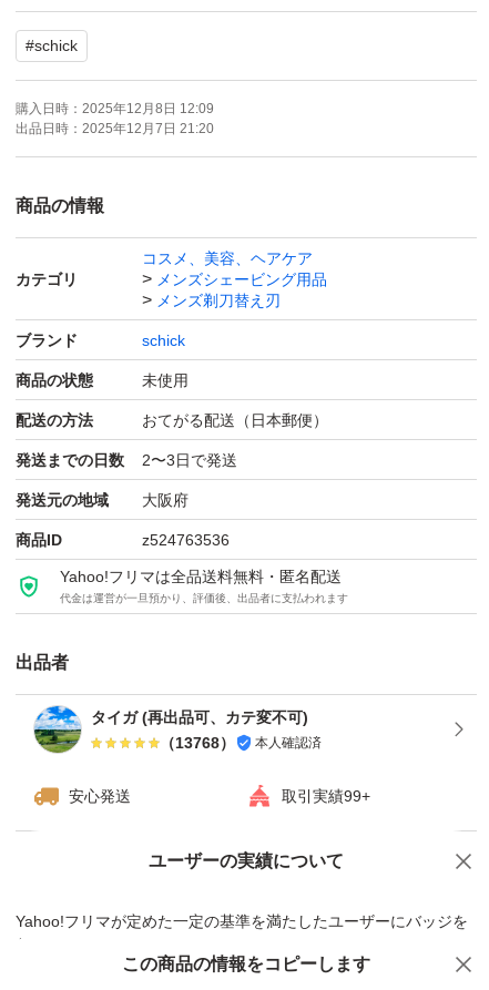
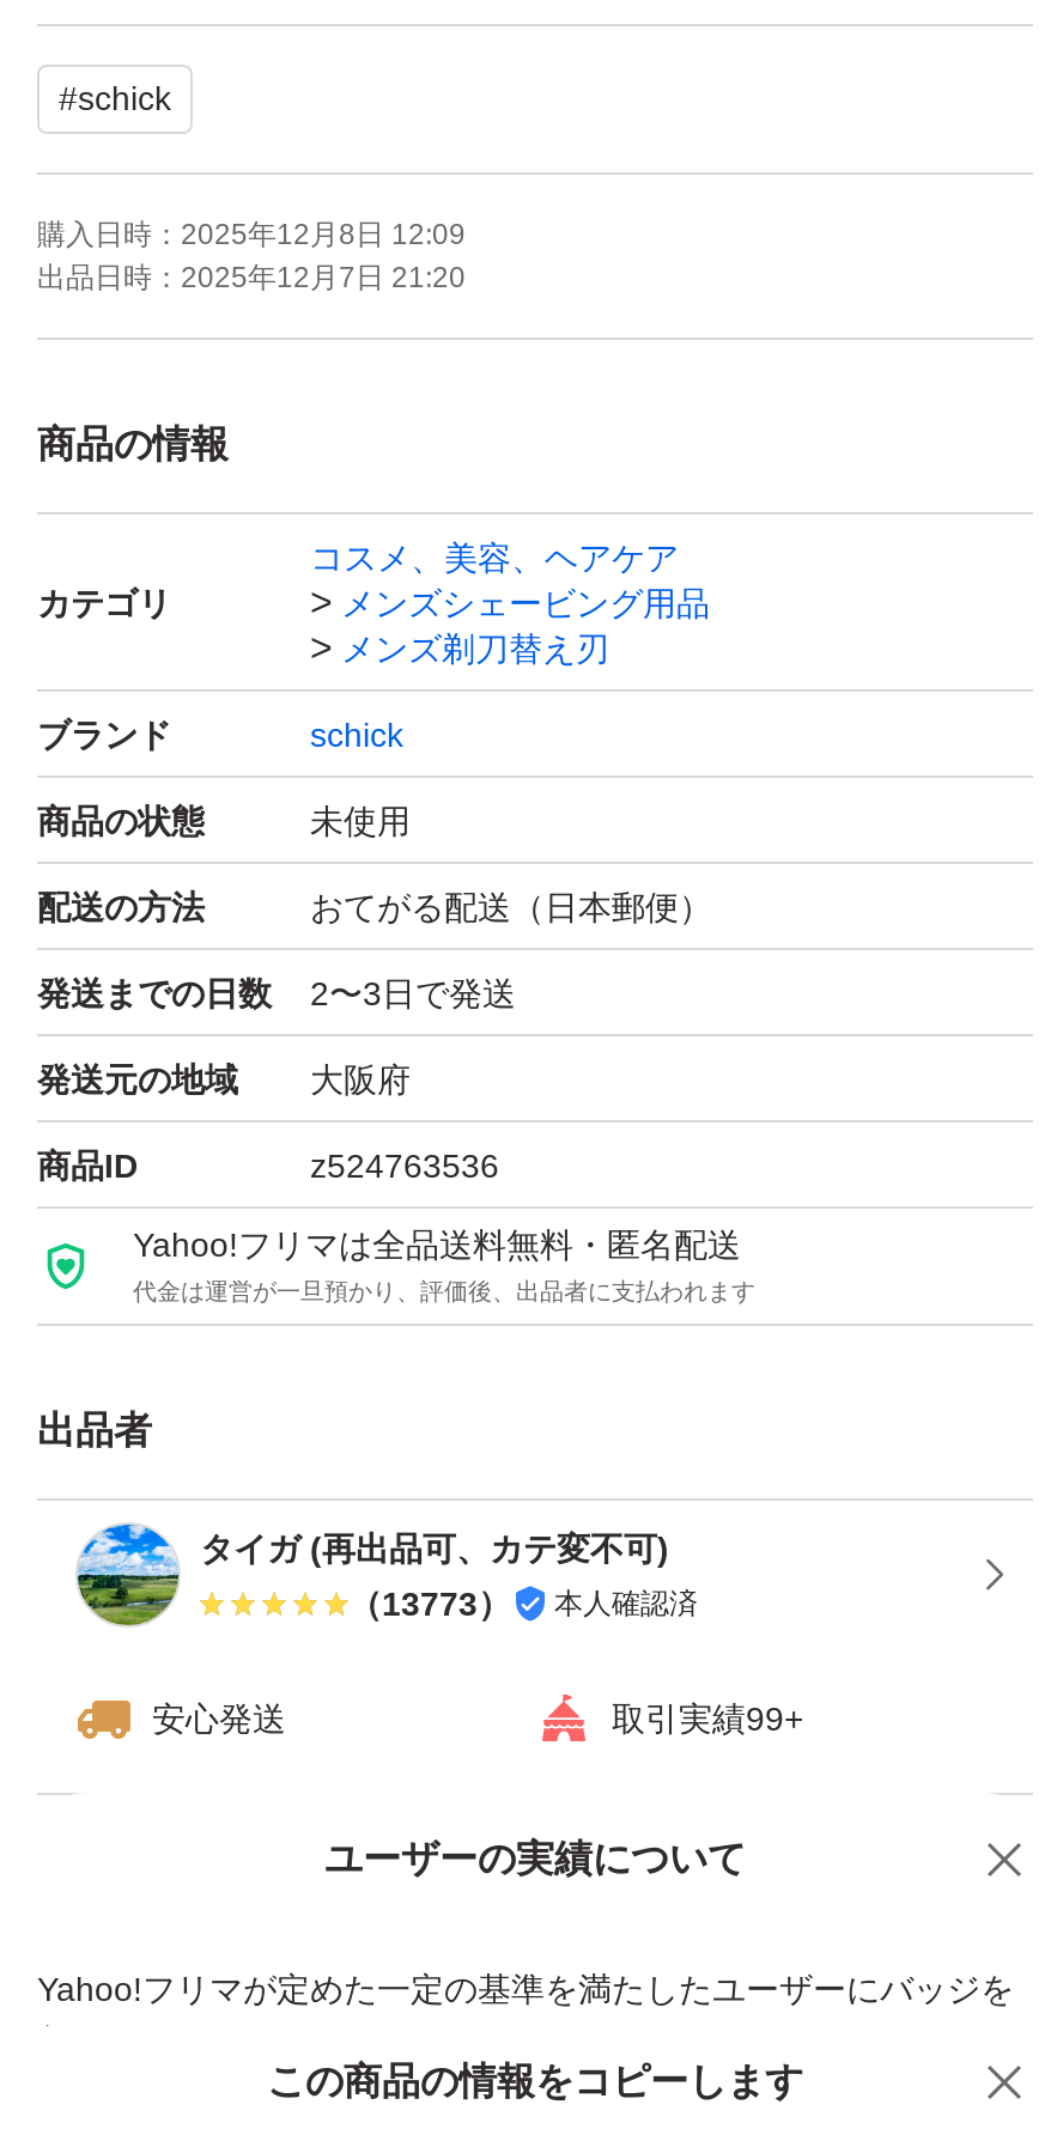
- （13768） 本人確認済
+ （13773） 本人確認済
